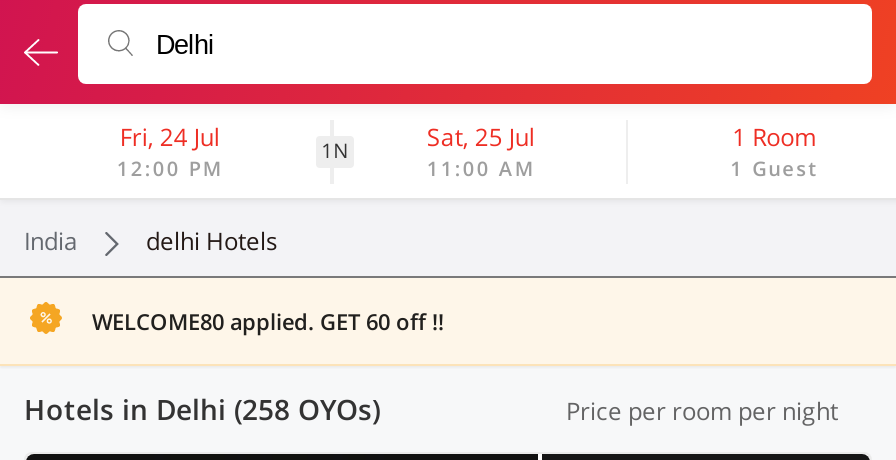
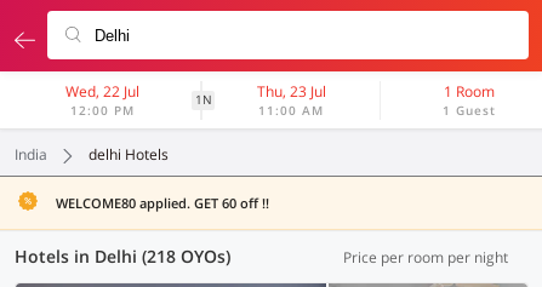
- Fri, 24 Jul
+ Wed, 22 Jul

- Sat, 25 Jul
+ Thu, 23 Jul

- Hotels in Delhi (258 OYOs)
+ Hotels in Delhi (218 OYOs)
